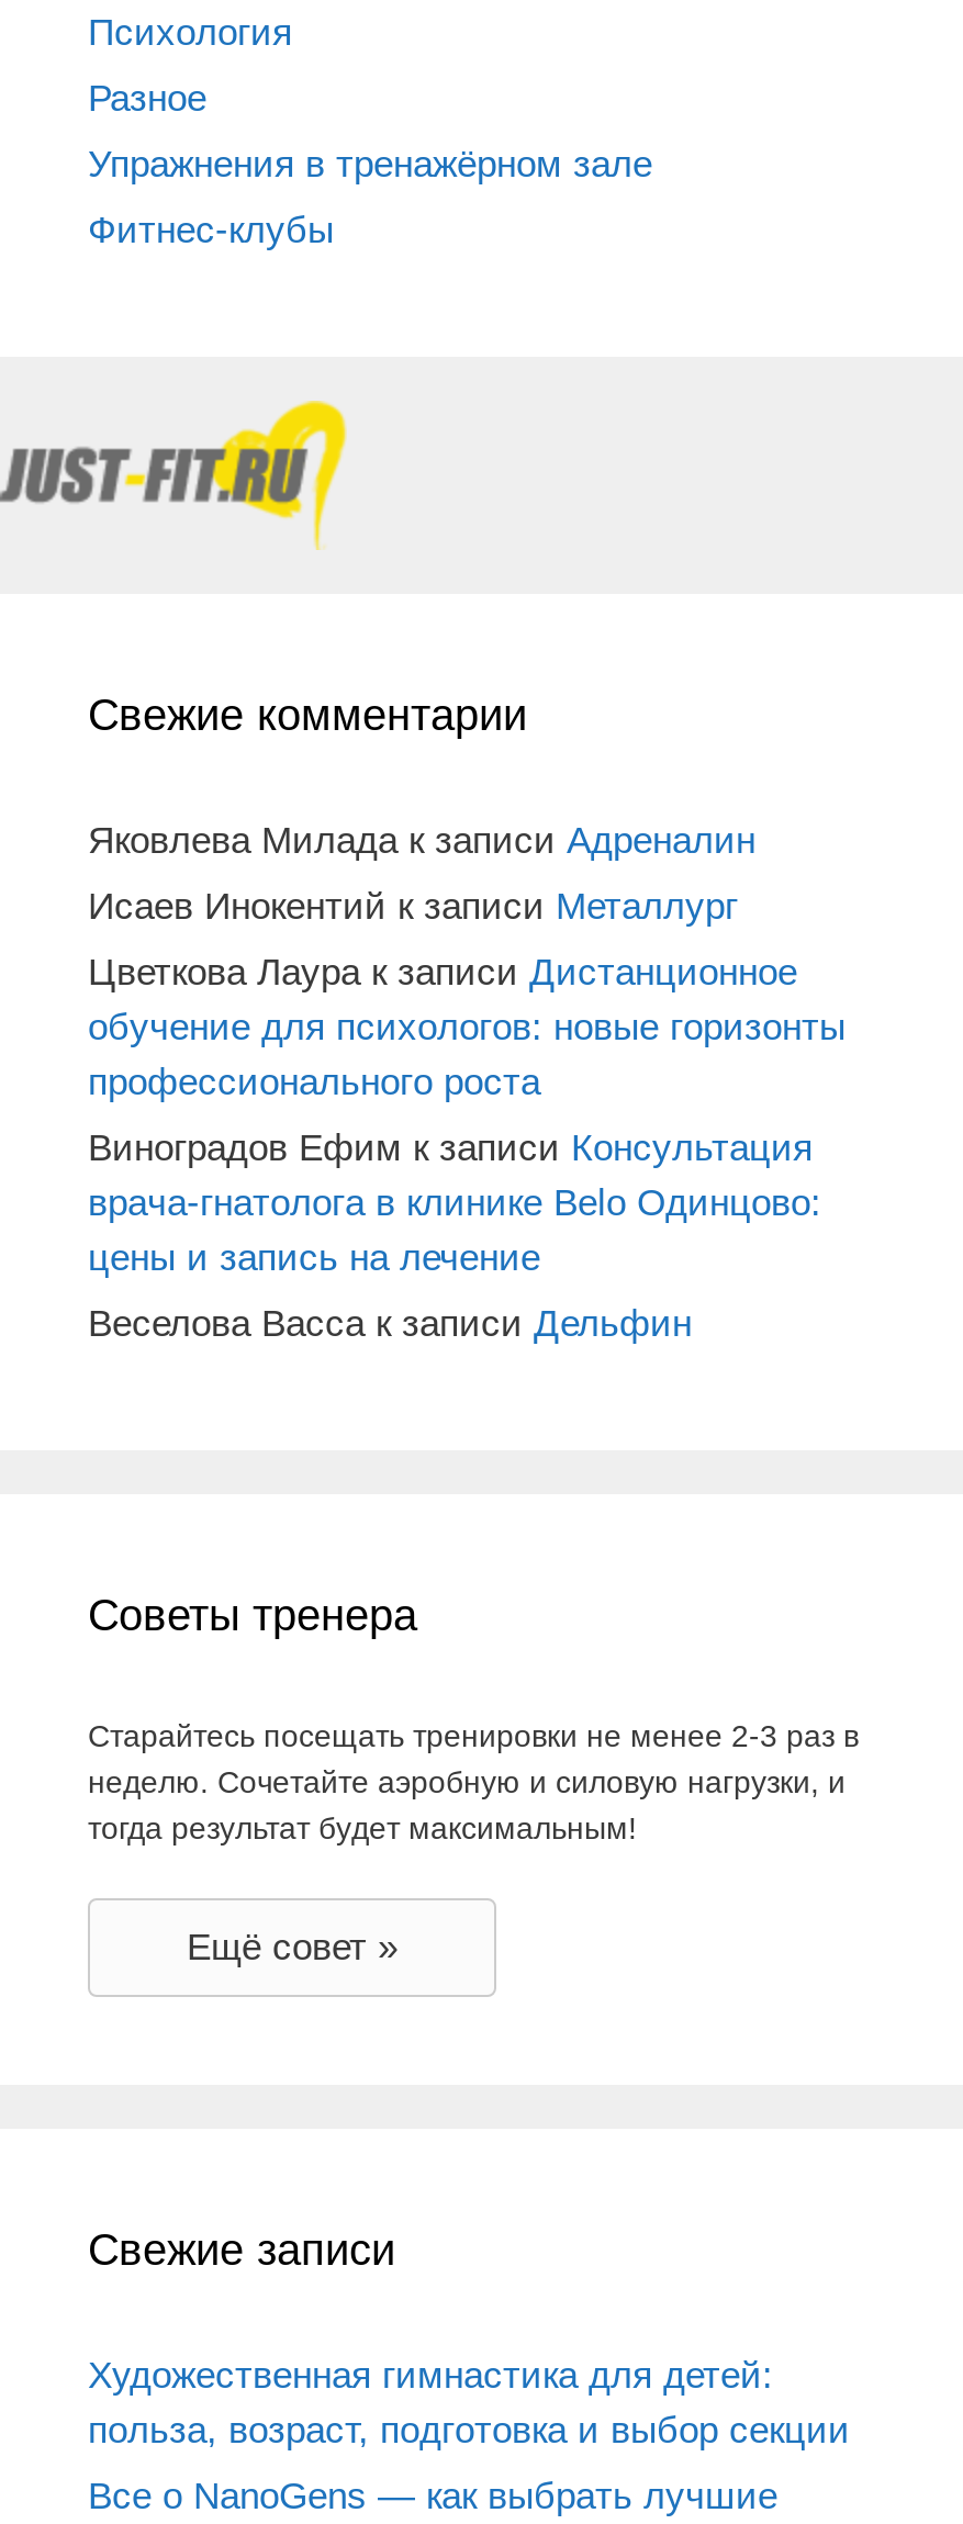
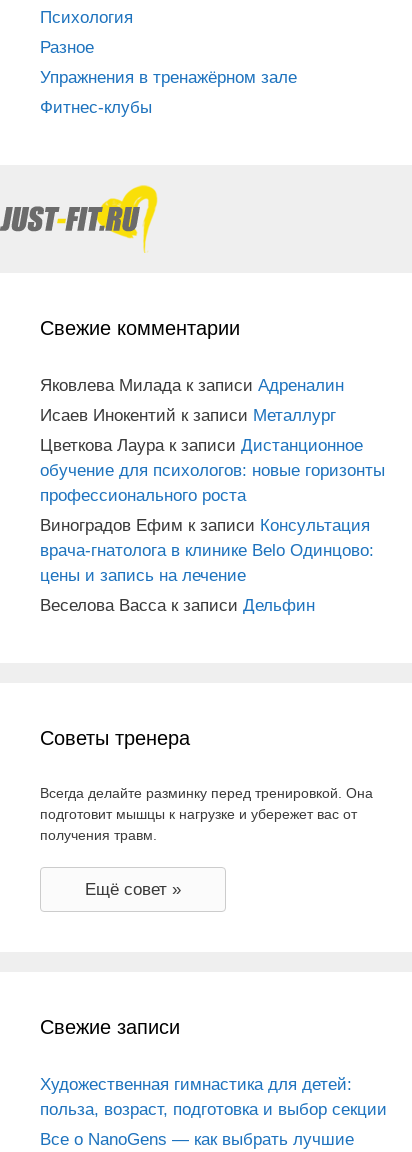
- Старайтесь посещать тренировки не менее 2-3 раз в
- неделю. Сочетайте аэробную и силовую нагрузки, и
- тогда результат будет максимальным!
+ Всегда делайте разминку перед тренировкой. Она
+ подготовит мышцы к нагрузке и убережет вас от
+ получения травм.
